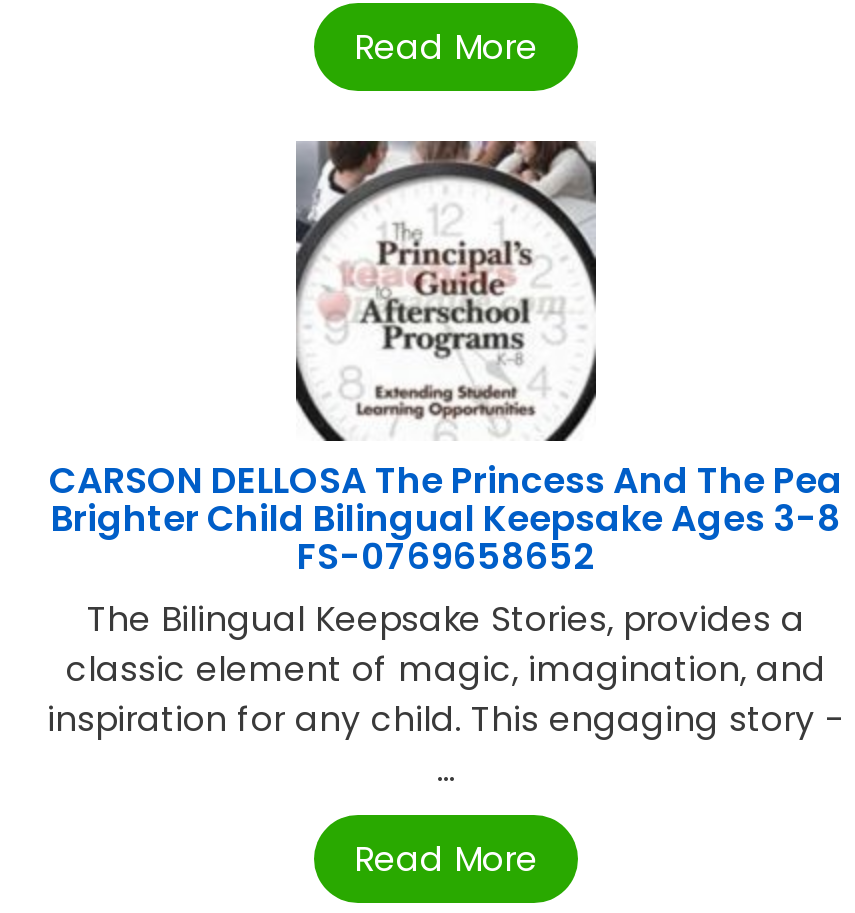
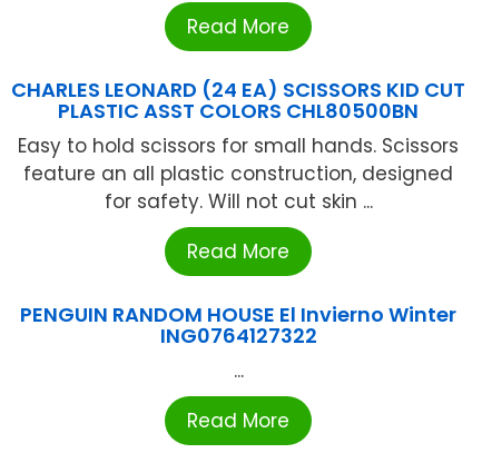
- CARSON DELLOSA The Princess And The Pea
- Brighter Child Bilingual Keepsake Ages 3-8
- FS-0769658652
- The Bilingual Keepsake Stories, provides a
- classic element of magic, imagination, and
- inspiration for any child. This engaging story -
+ CHARLES LEONARD (24 EA) SCISSORS KID CUT
+ PLASTIC ASST COLORS CHL80500BN
+ Easy to hold scissors for small hands. Scissors
+ feature an all plastic construction, designed
+ for safety. Will not cut skin ...
+ Read More
+ PENGUIN RANDOM HOUSE El Invierno Winter
+ ING0764127322
